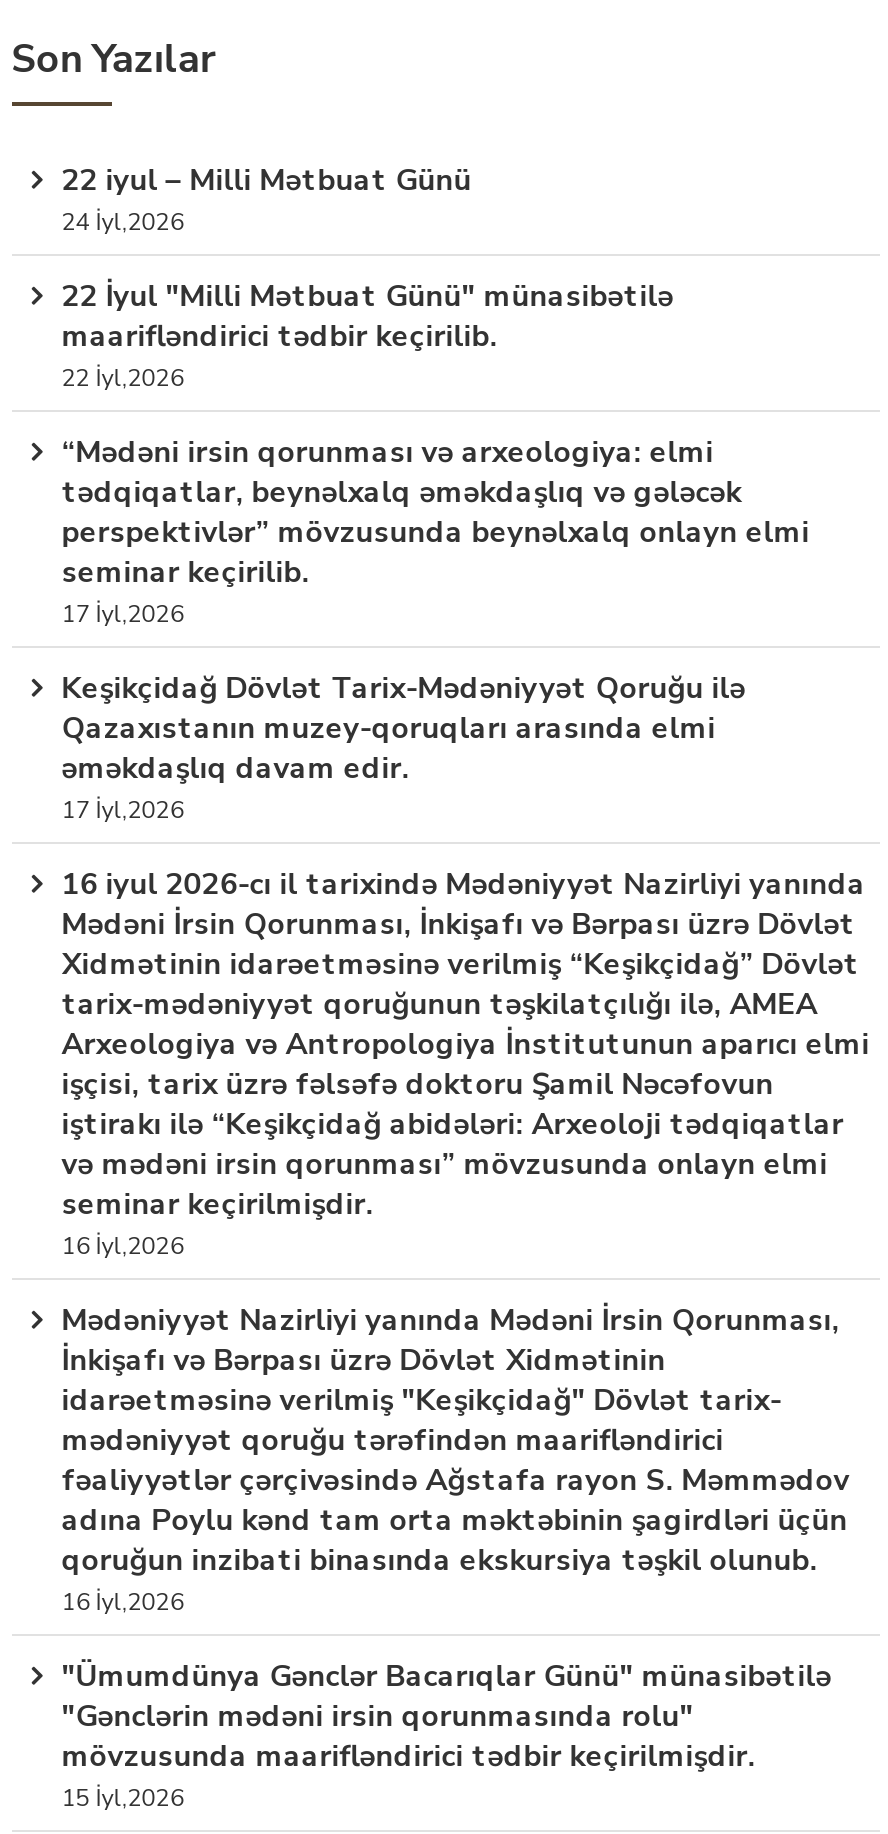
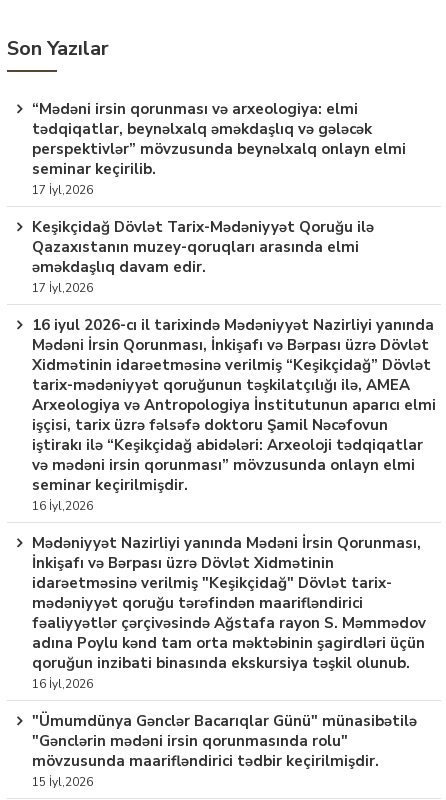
- 22 iyul – Milli Mətbuat Günü
- 24 İyl,2026
- 22 İyul "Milli Mətbuat Günü" münasibətilə
- maarifləndirici tədbir keçirilib.
- 22 İyl,2026
